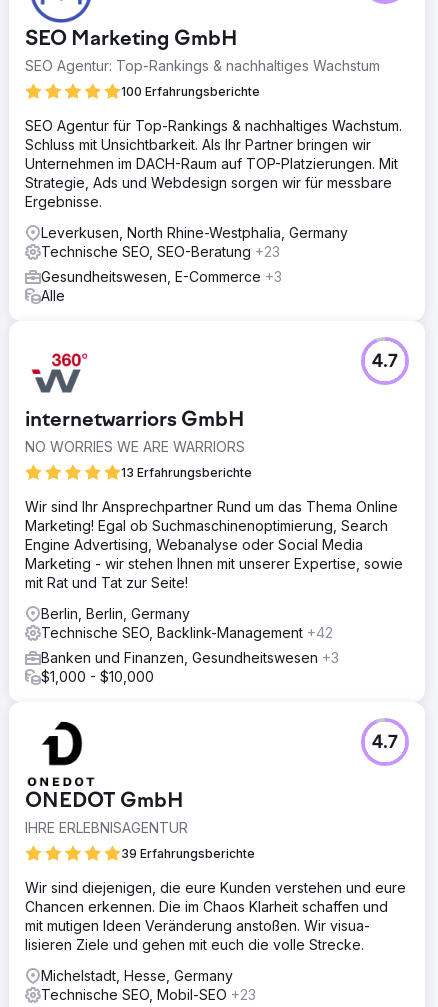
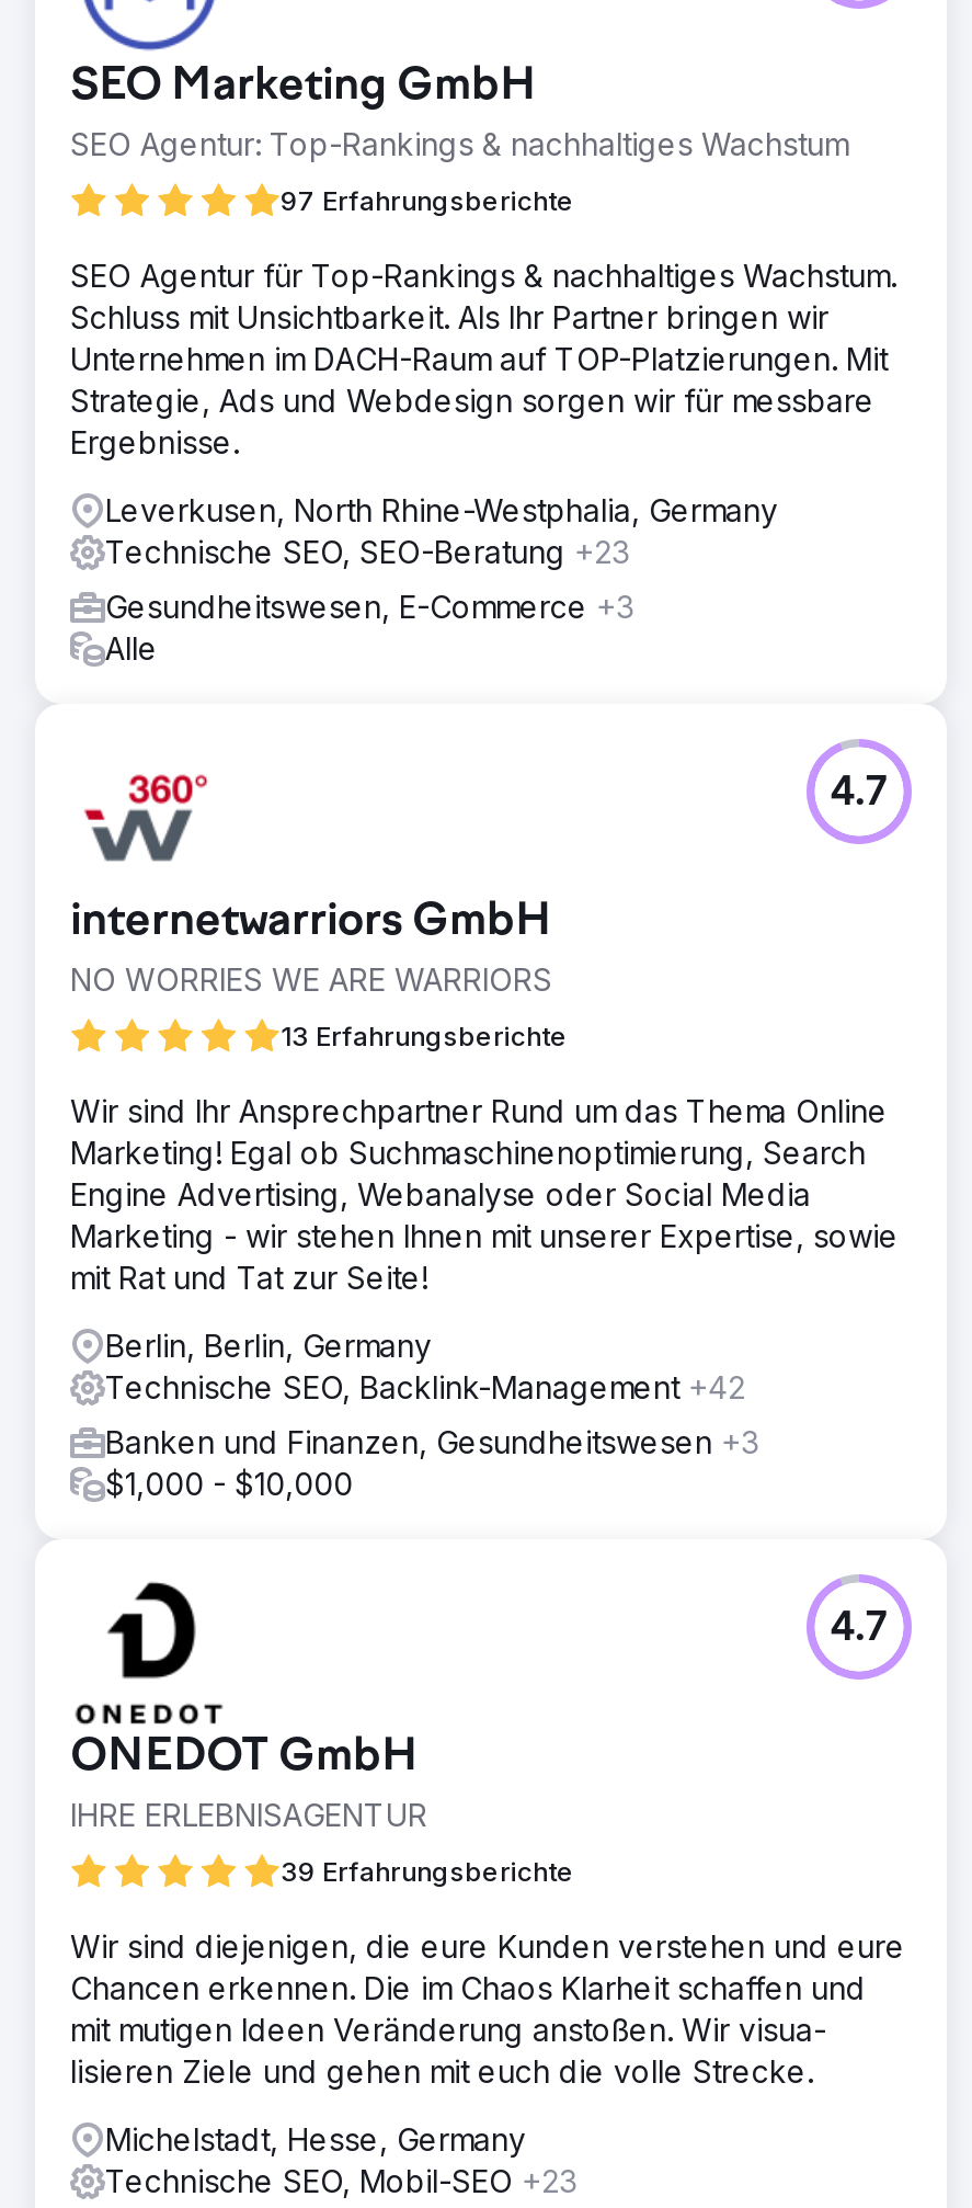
- 100 Erfahrungsberichte
+ 97 Erfahrungsberichte
